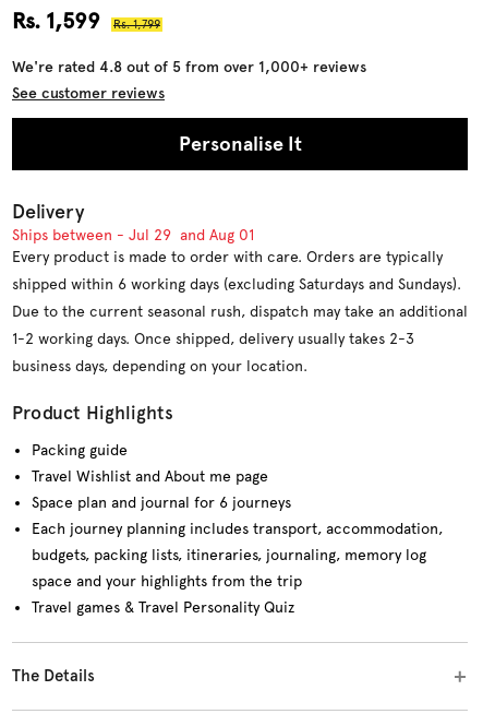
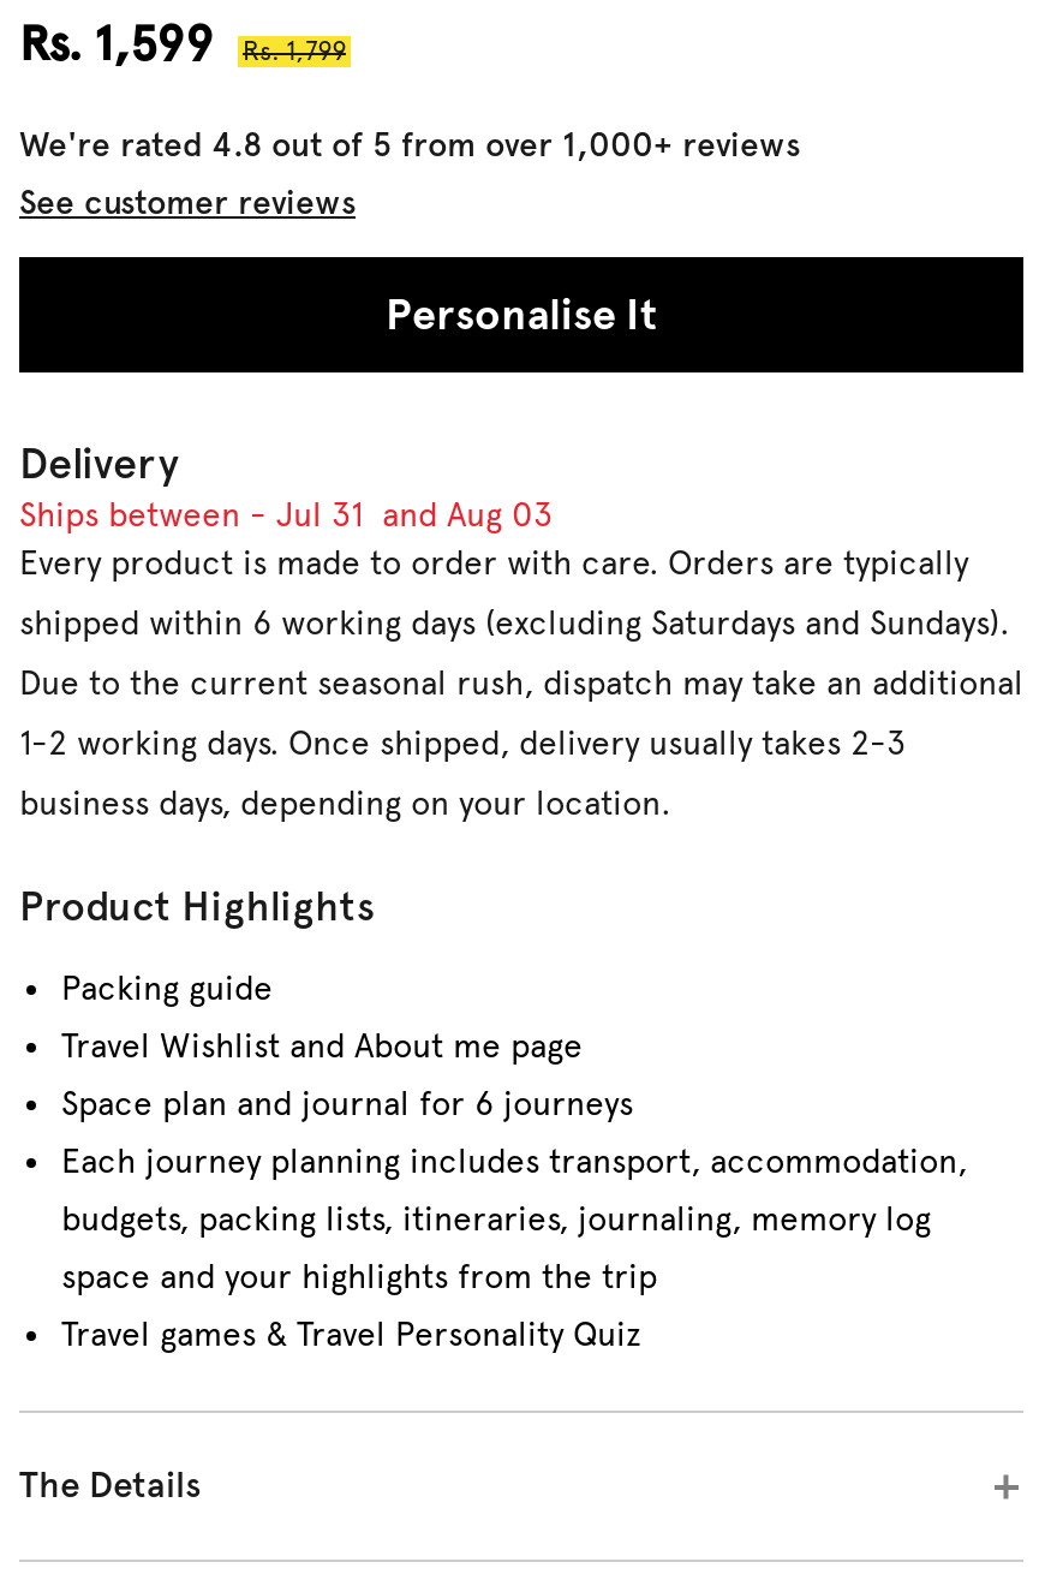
- Ships between - Jul 29 and Aug 01
+ Ships between - Jul 31 and Aug 03
